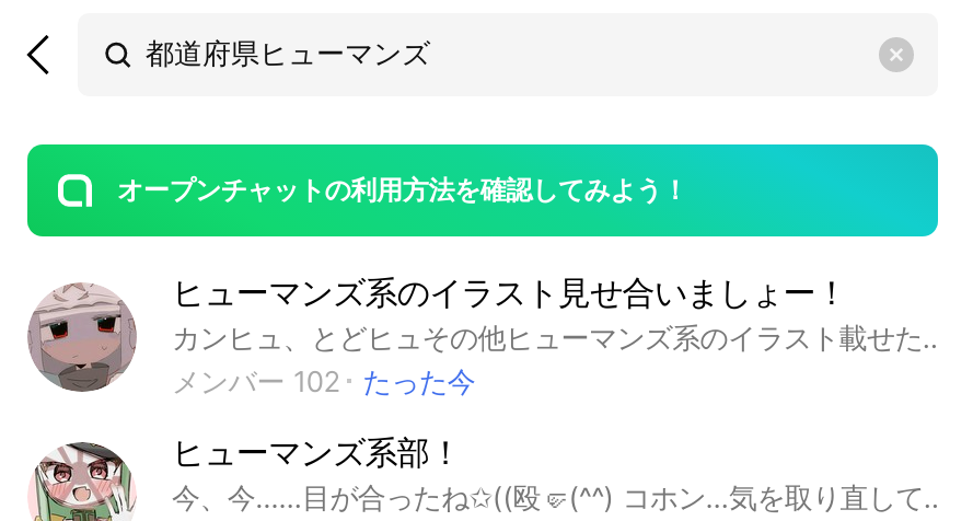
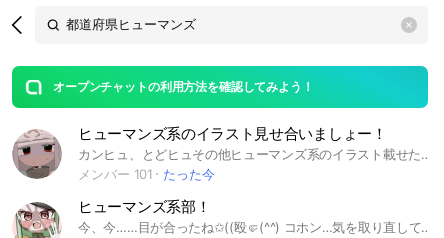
- メンバー 102 たった今
+ メンバー 101 たった今
